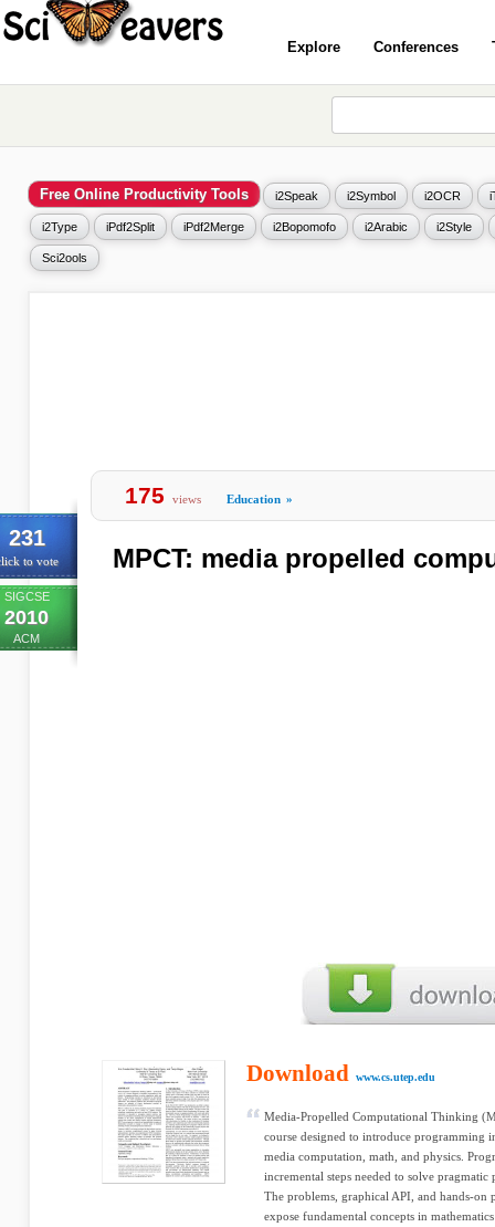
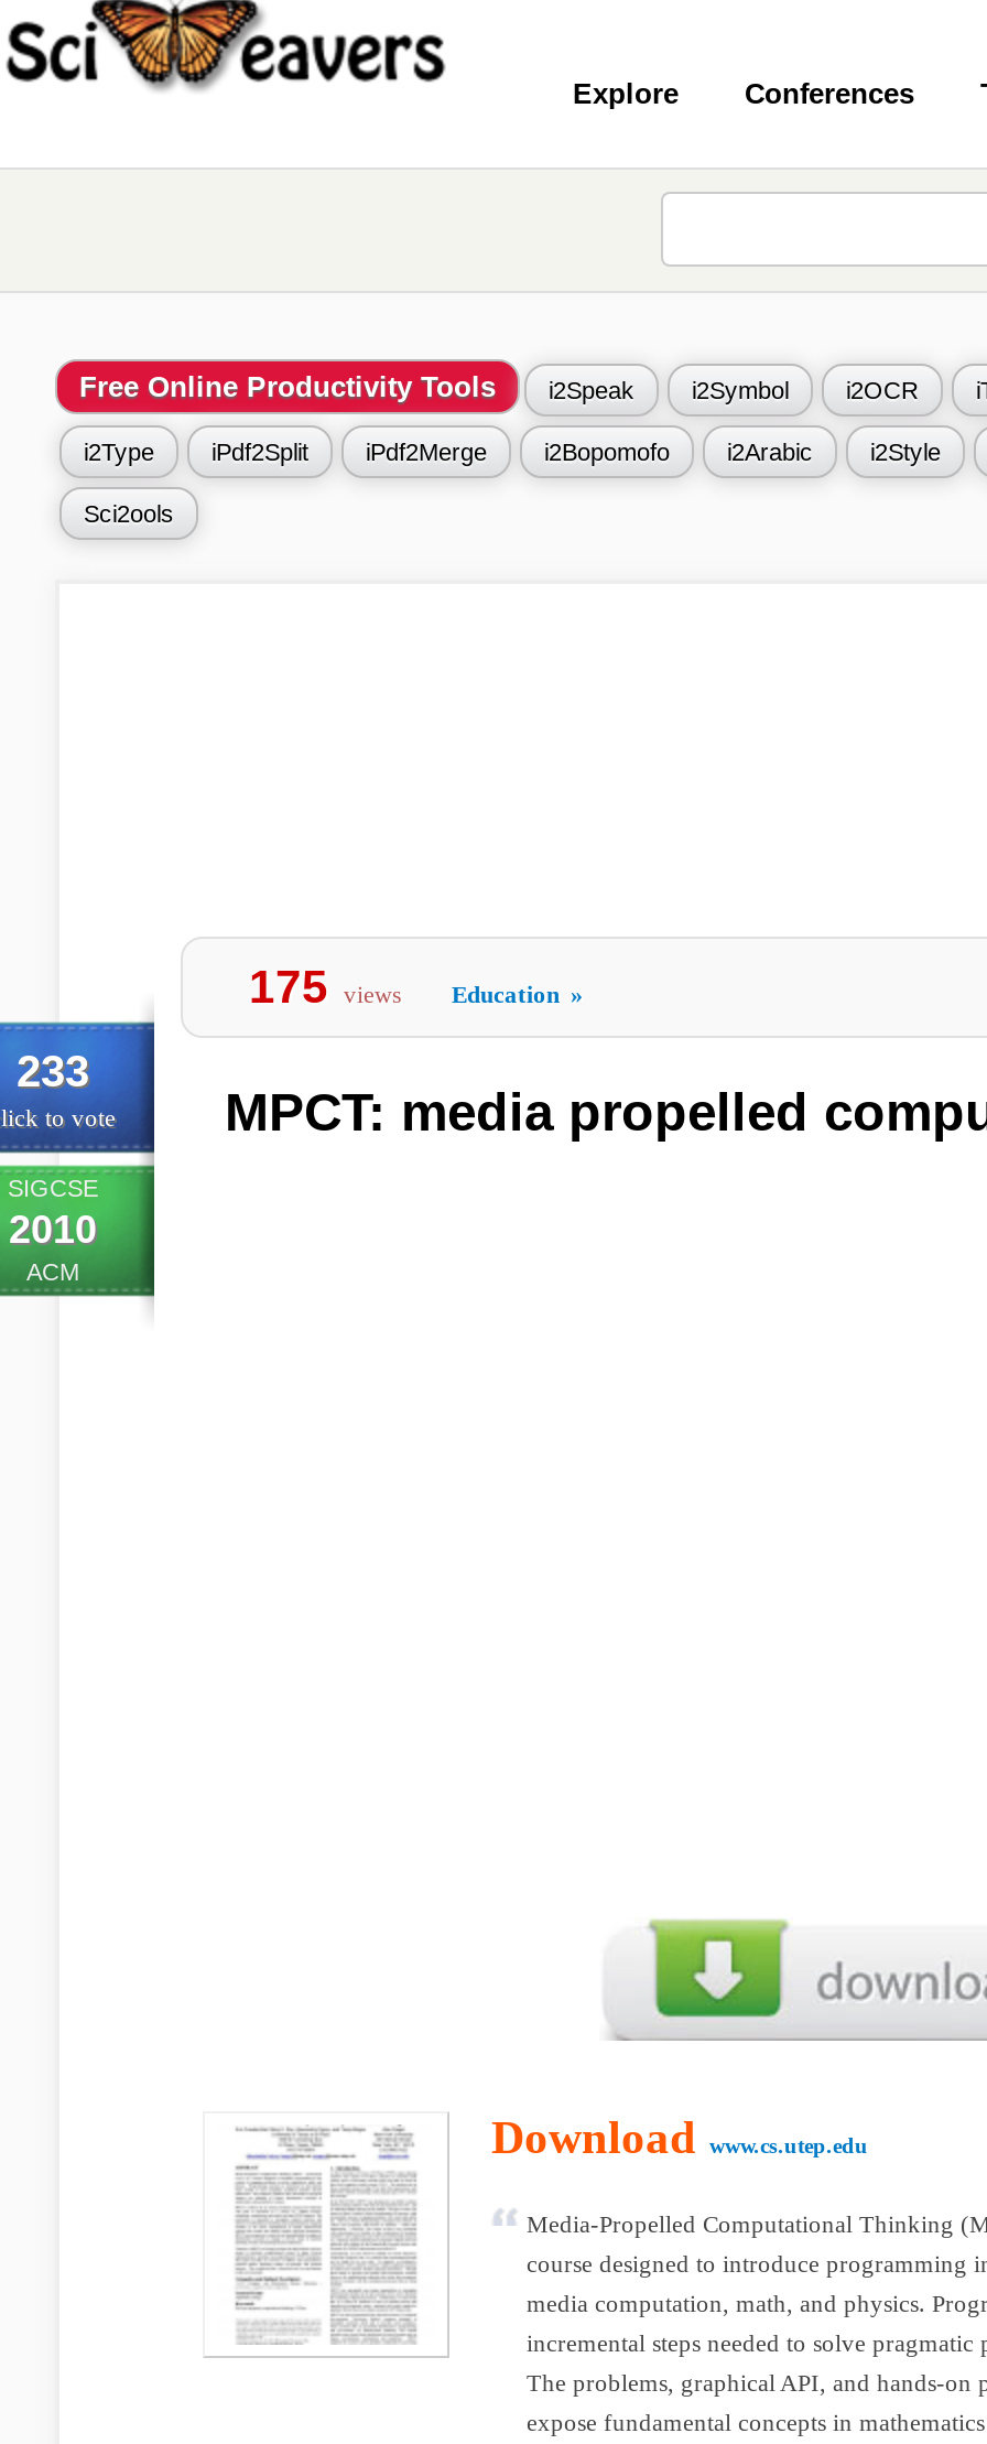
- 231
+ 233
